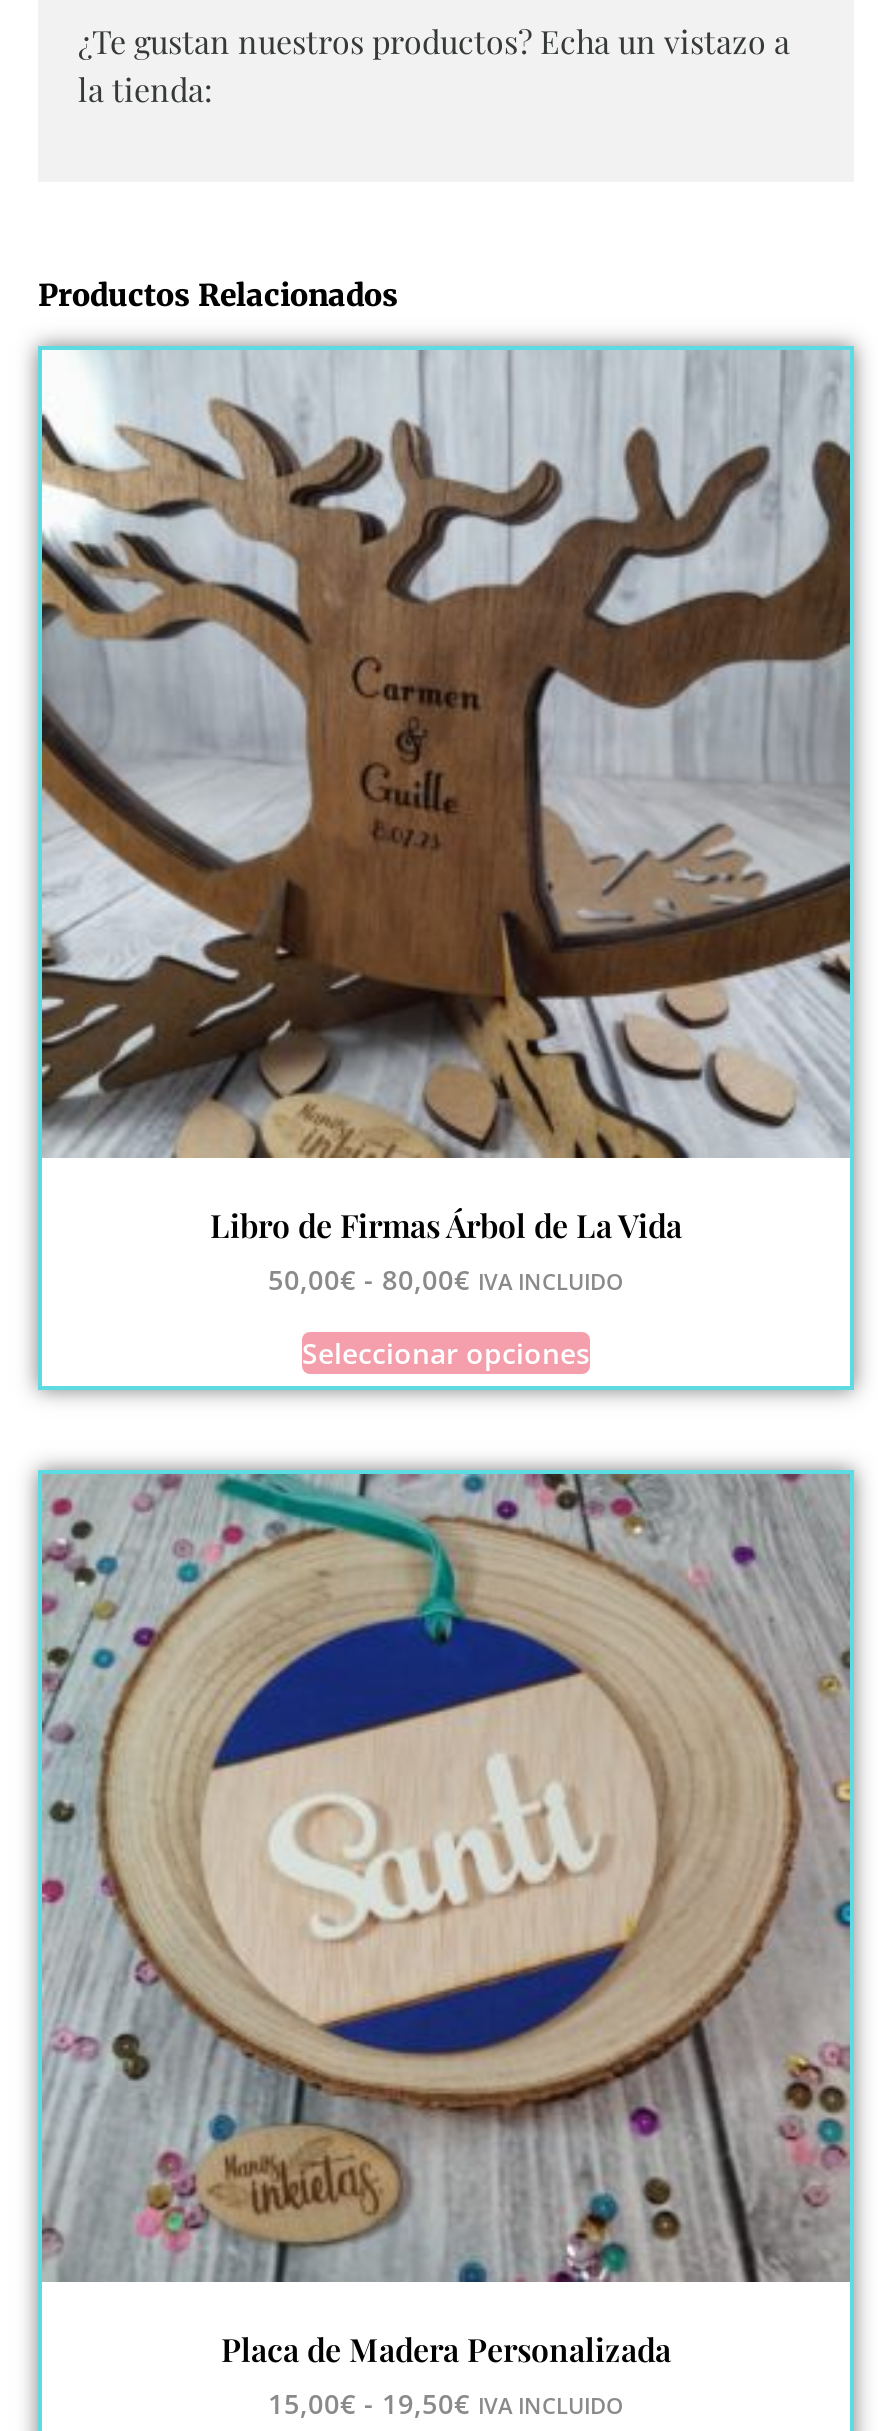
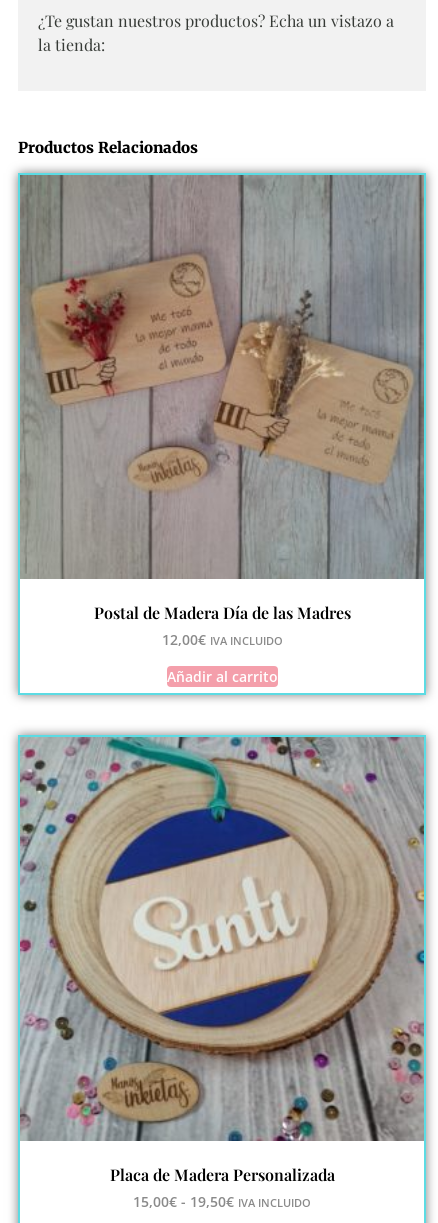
- [image]
- Libro de Firmas Árbol de La Vida
- 50,00€ - 80,00€ IVA INCLUIDO
+ [image]
+ Postal de Madera Día de las Madres
+ 12,00€ IVA INCLUIDO

- Seleccionar opciones
+ Añadir al carrito
